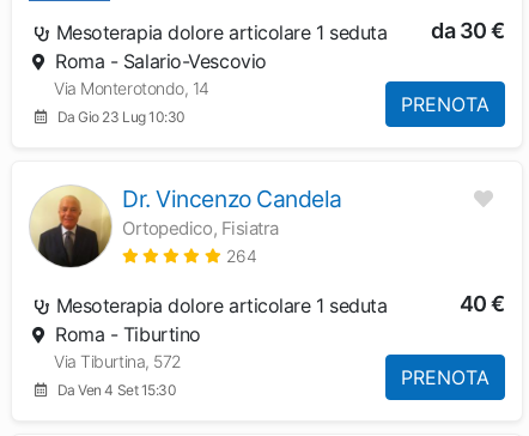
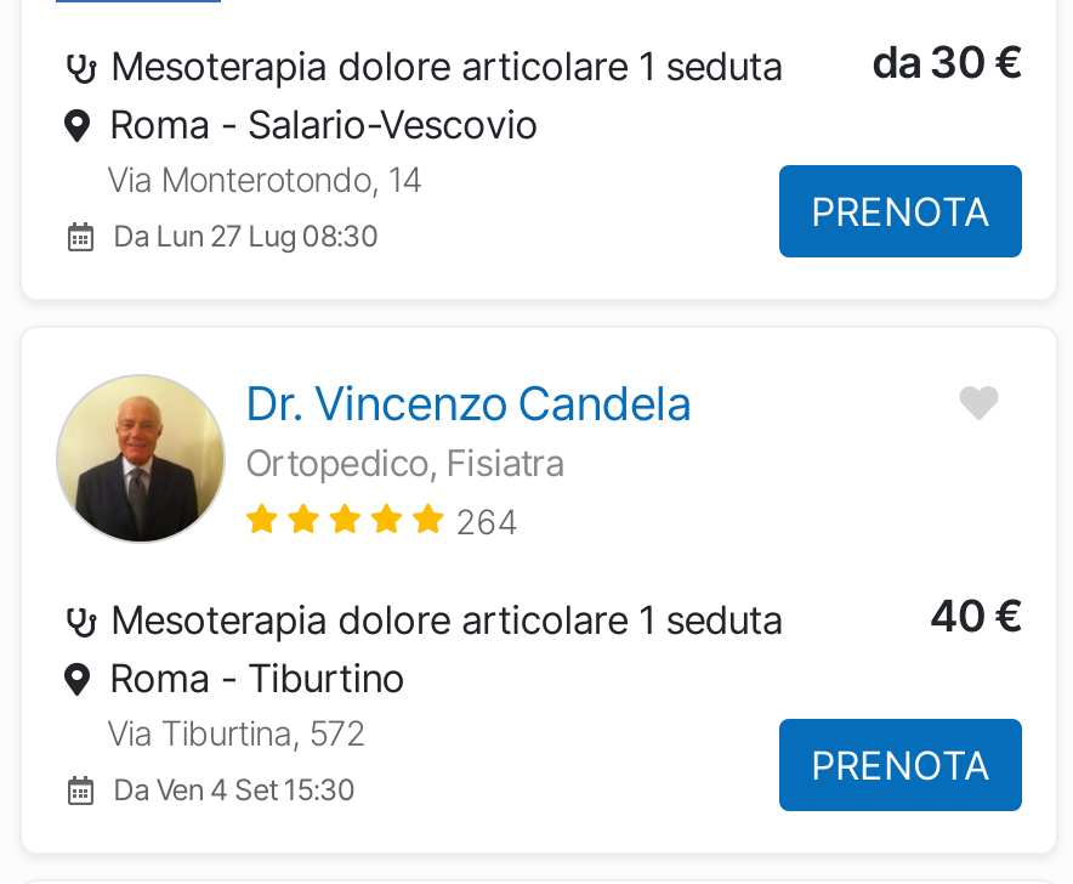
- Da Gio 23 Lug 10:30
+ Da Lun 27 Lug 08:30
